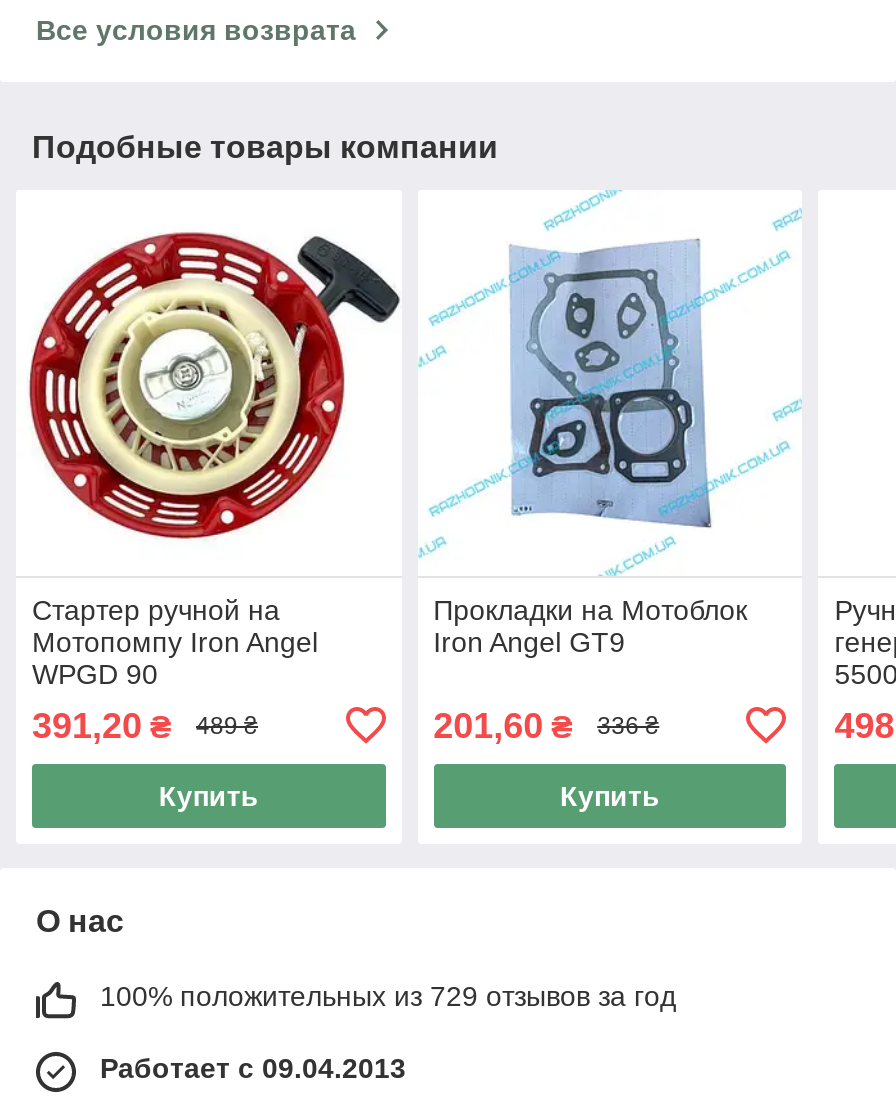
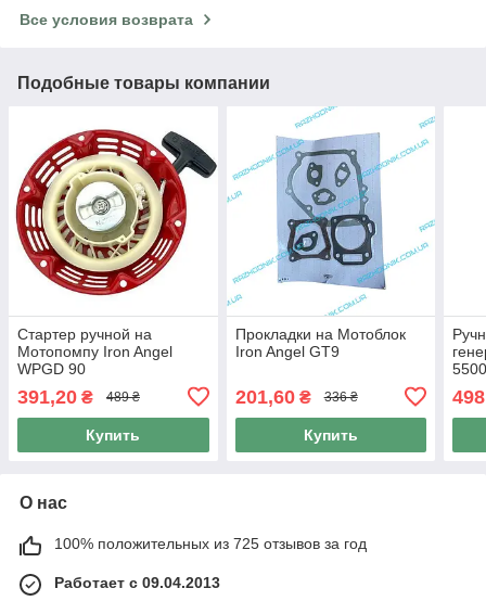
- 100% положительных из 729 отзывов за год
+ 100% положительных из 725 отзывов за год
